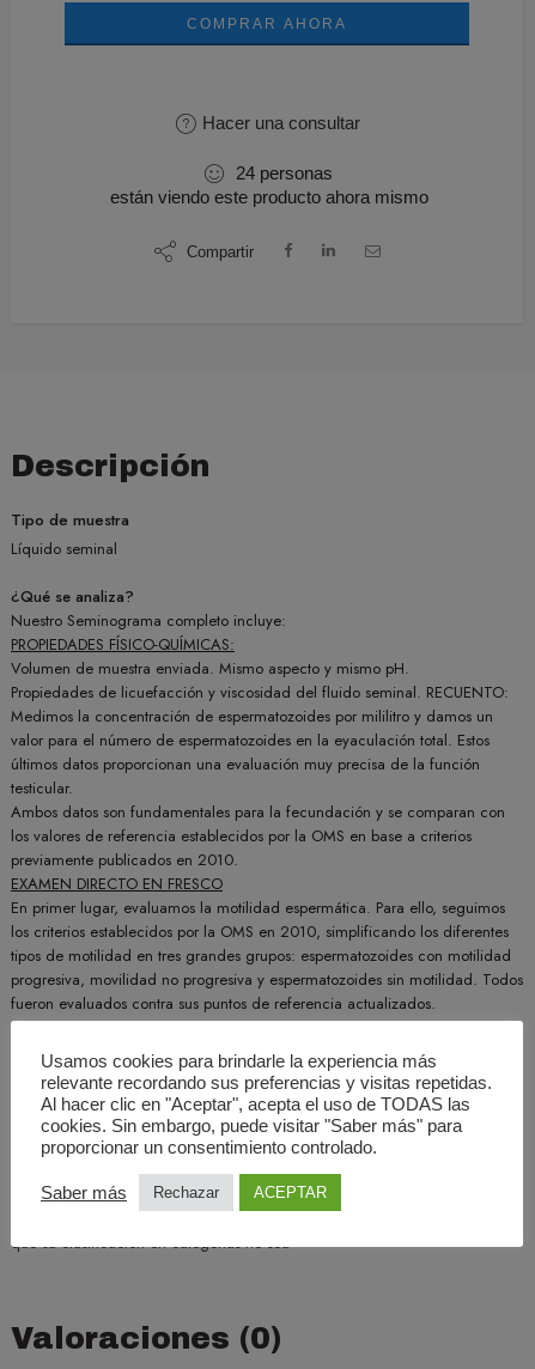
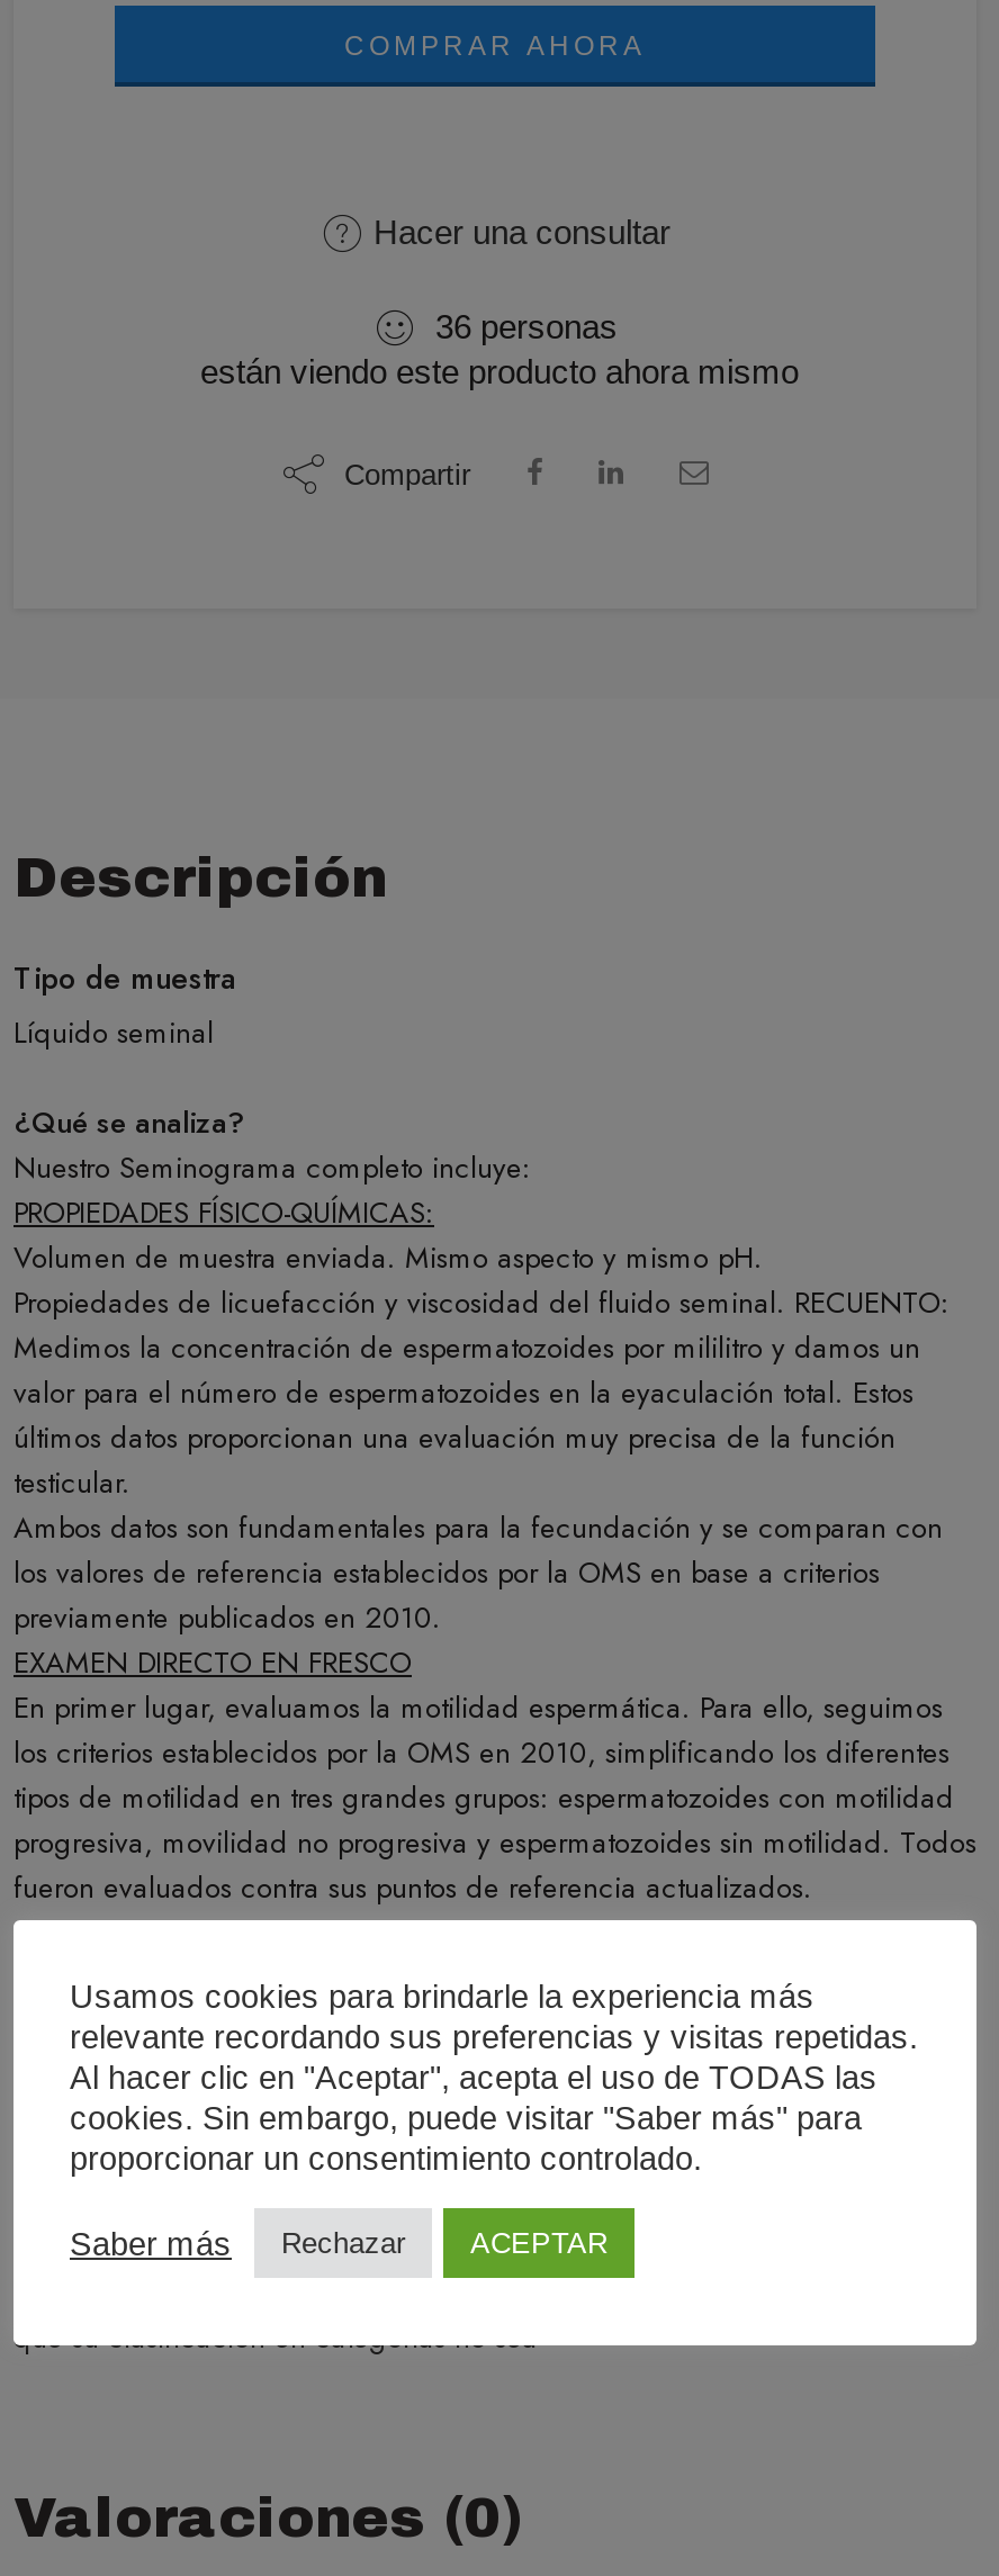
- 24 personas
+ 36 personas
